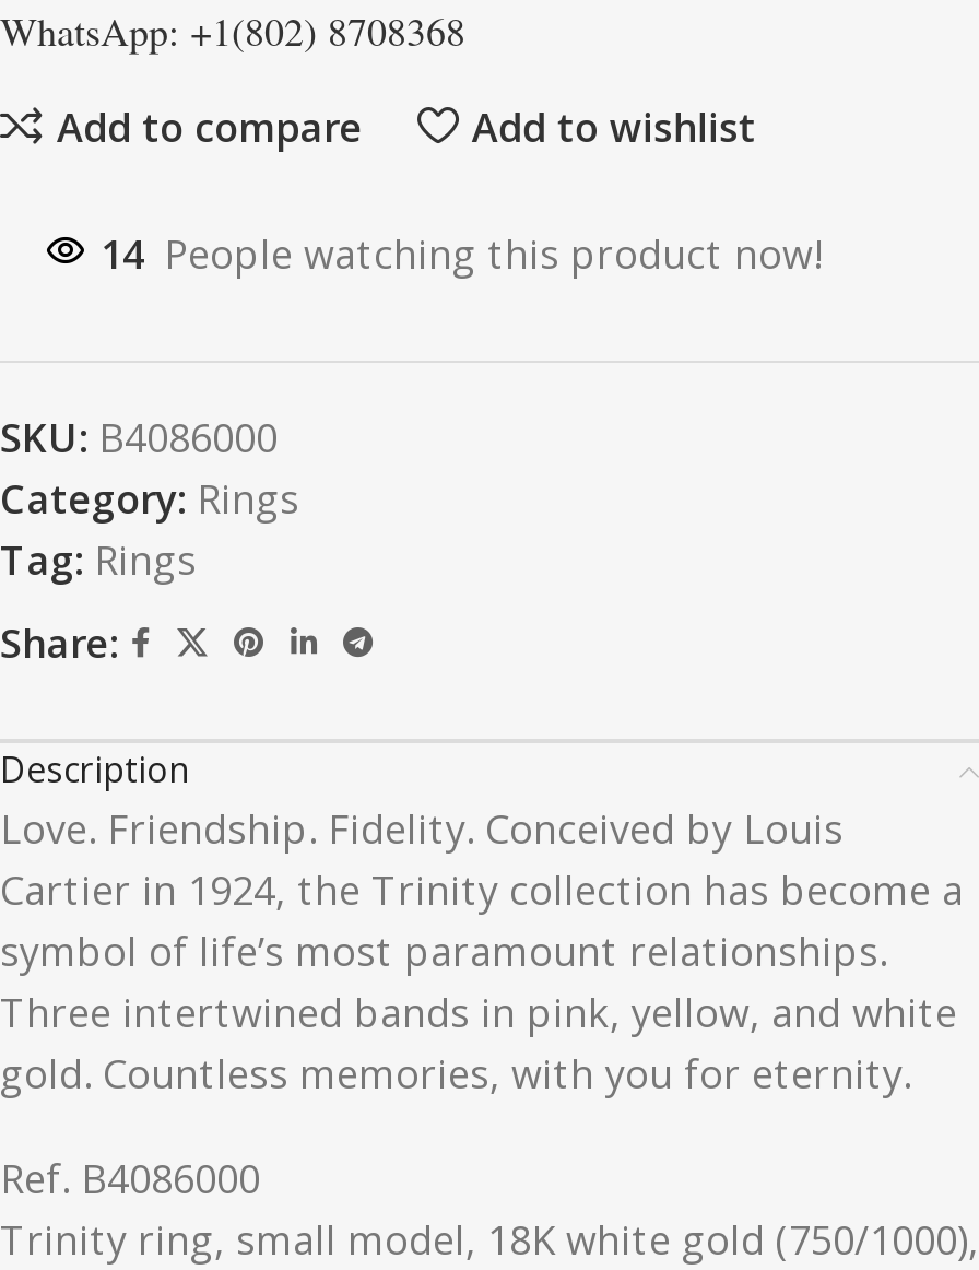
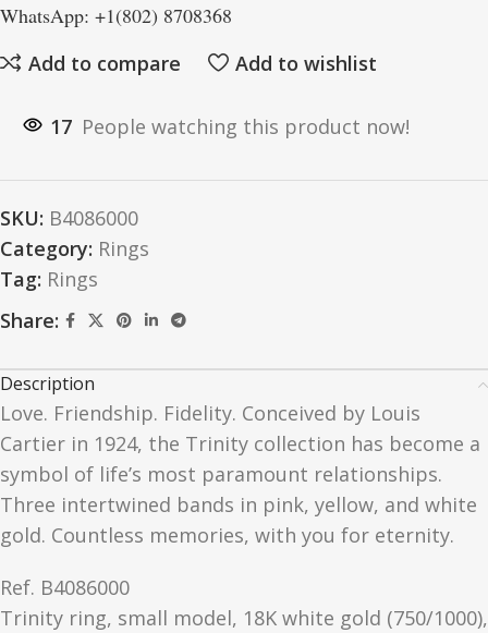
- 14 People watching this product now!
+ 17 People watching this product now!
